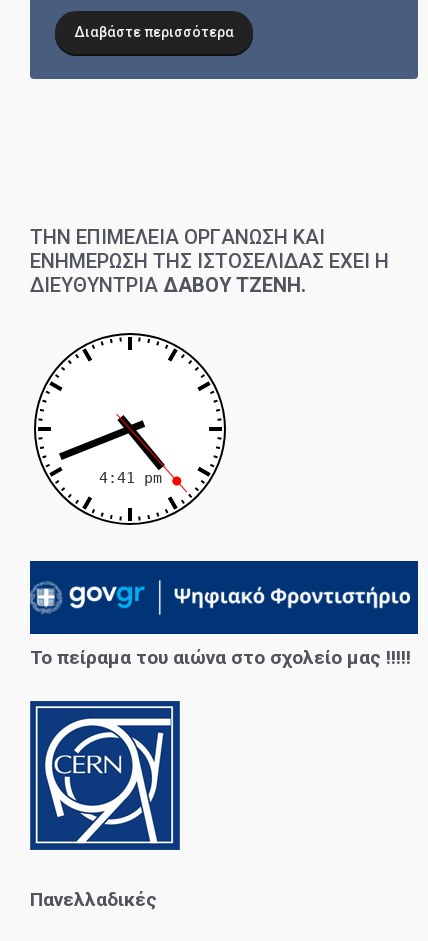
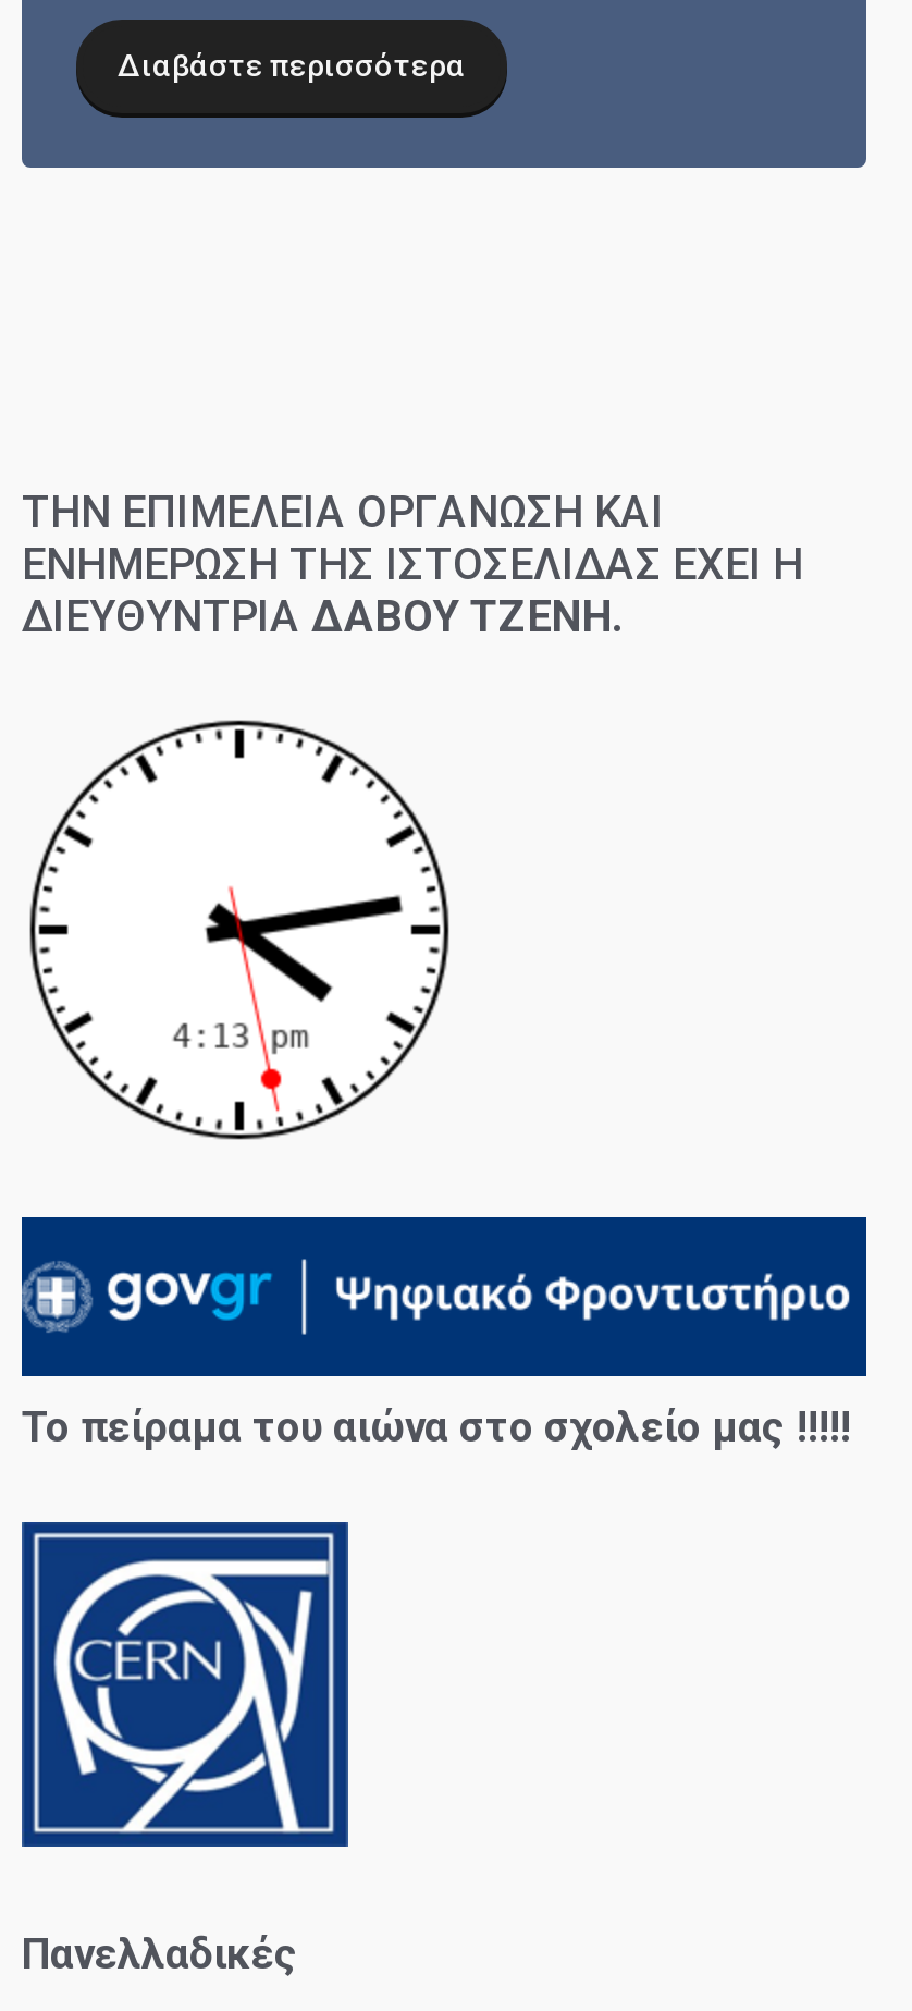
- [image]
+ [image]
